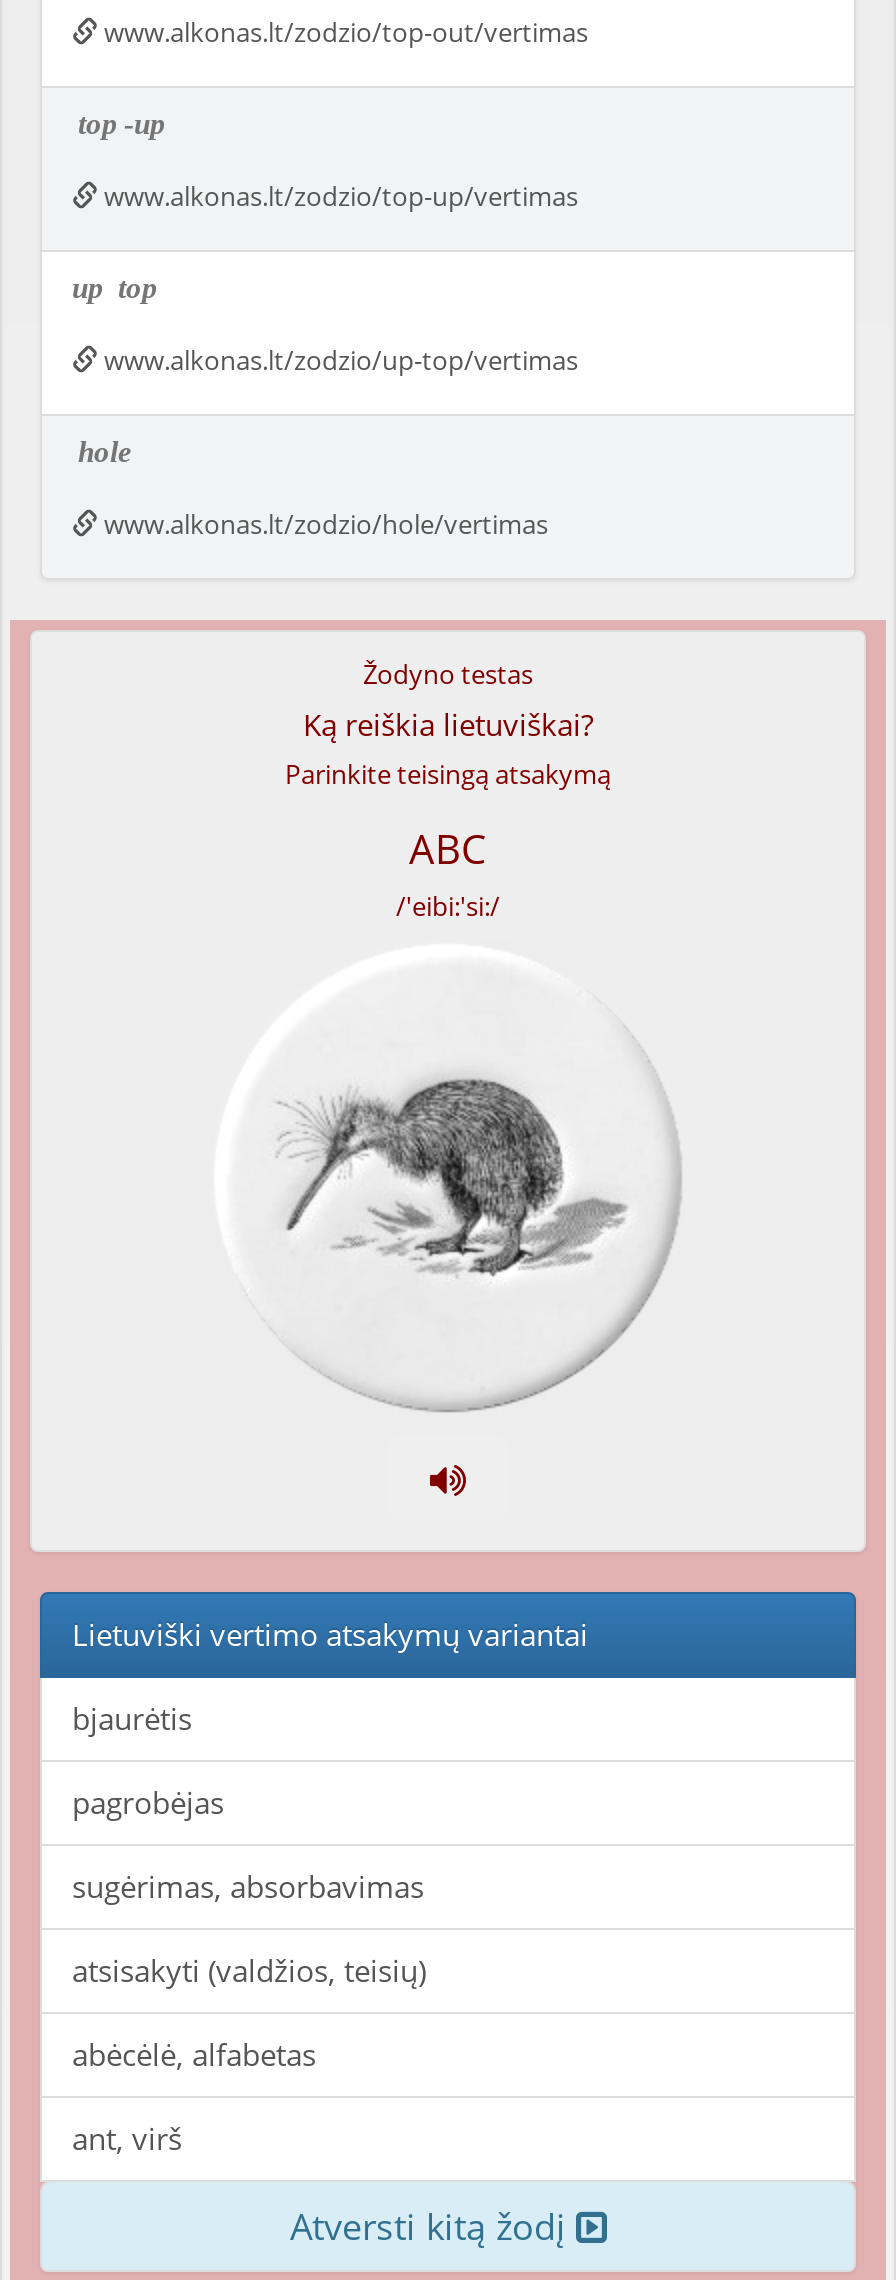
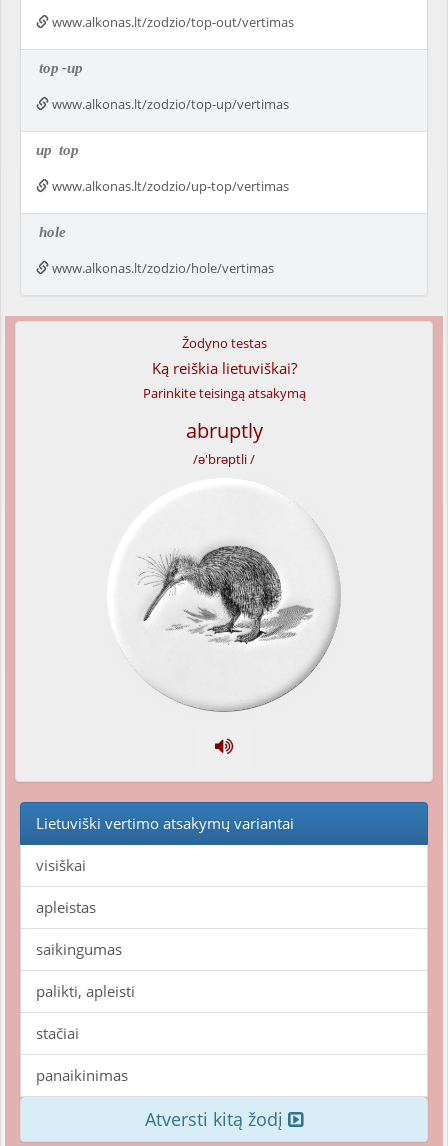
- ABC
- /'eibi:'si:/
+ abruptly
+ /ə'brəptli /

- bjaurėtis
+ visiškai

- pagrobėjas
+ apleistas

- sugėrimas, absorbavimas
+ saikingumas

- atsisakyti (valdžios, teisių)
+ palikti, apleisti

- abėcėlė, alfabetas
+ stačiai

- ant, virš
+ panaikinimas
